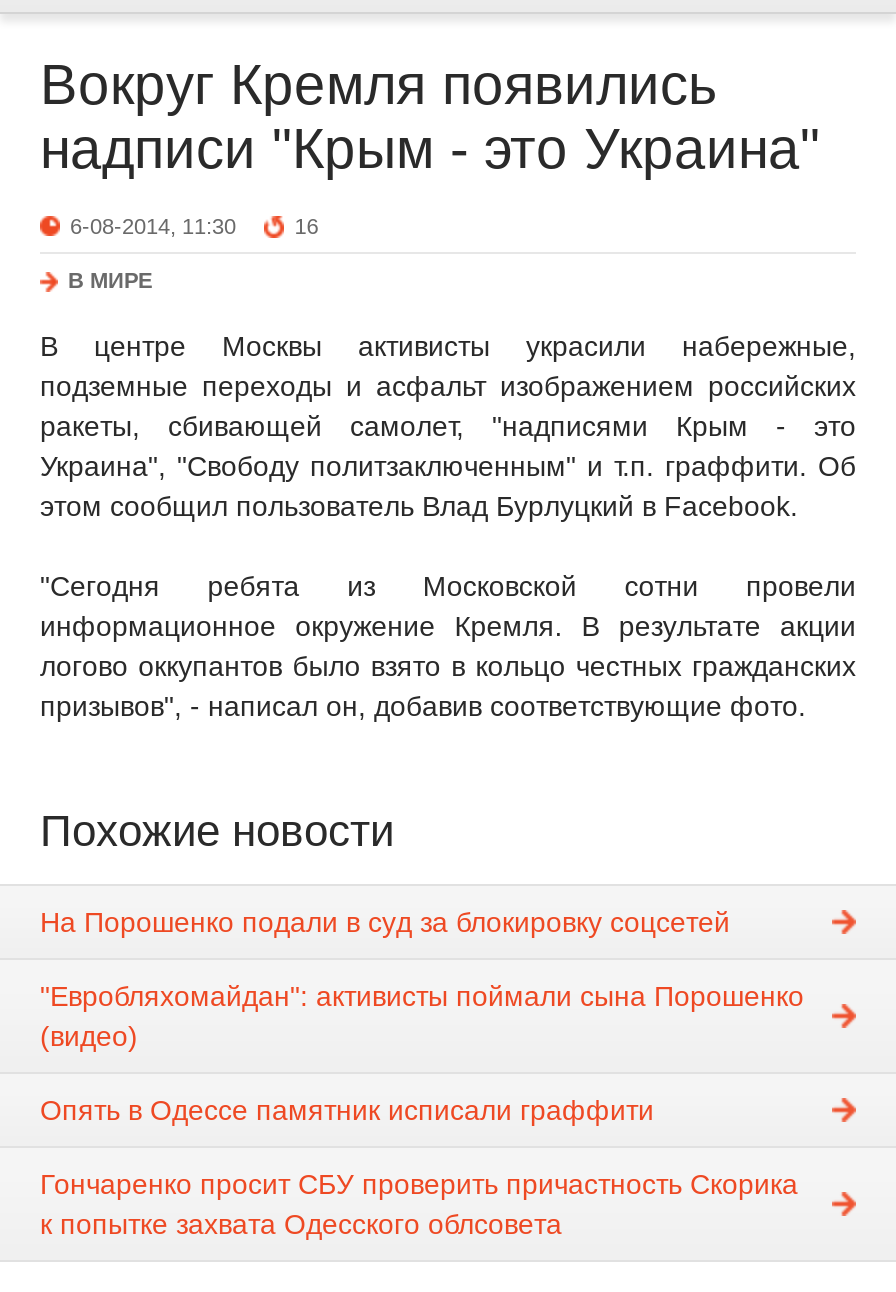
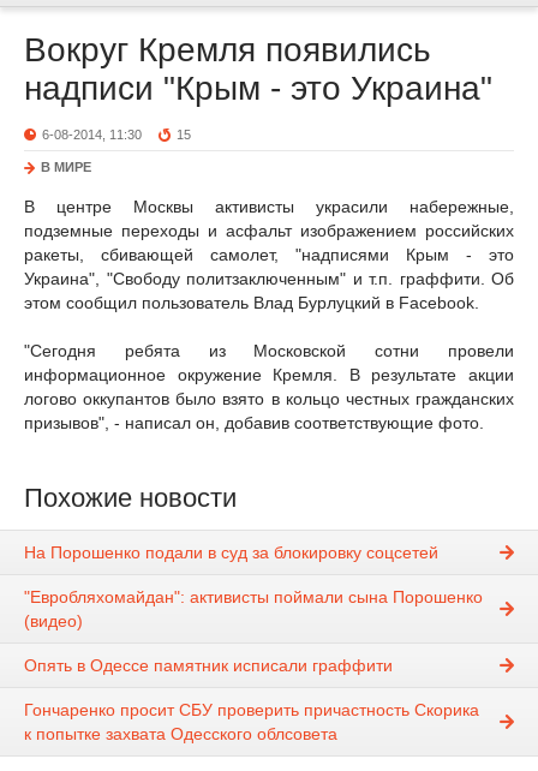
- 16
+ 15
